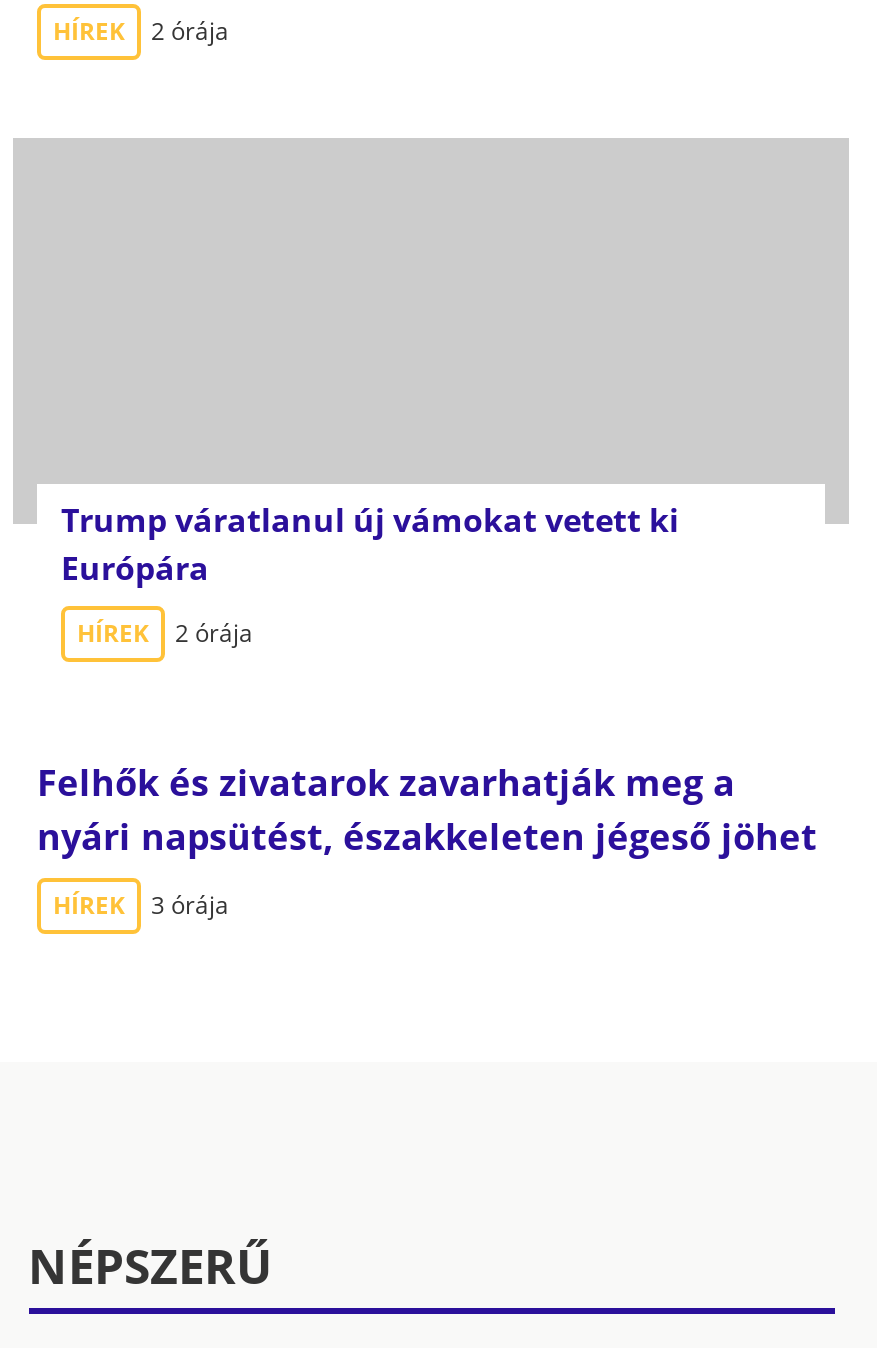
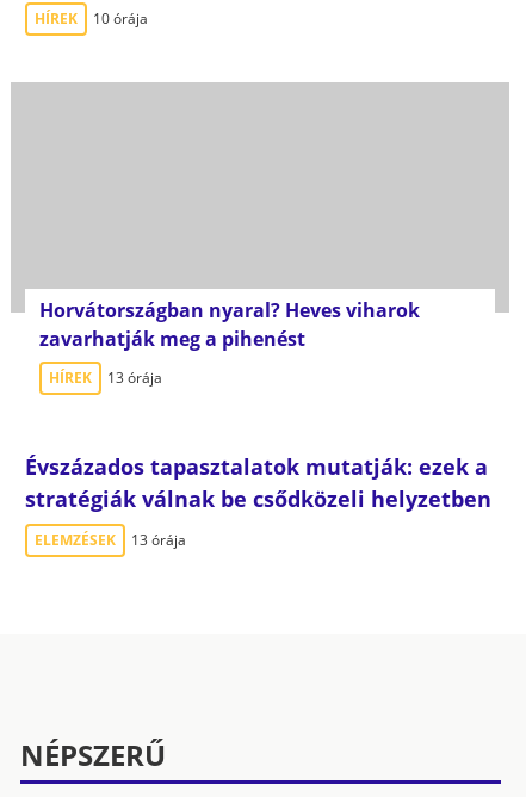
- HÍREK 2 órája
+ HÍREK 10 órája

- Trump váratlanul új vámokat vetett ki
- Európára
+ Horvátországban nyaral? Heves viharok
+ zavarhatják meg a pihenést

- HÍREK 2 órája
+ HÍREK 13 órája

- Felhők és zivatarok zavarhatják meg a
- nyári napsütést, északkeleten jégeső jöhet
+ Évszázados tapasztalatok mutatják: ezek a
+ stratégiák válnak be csődközeli helyzetben

- HÍREK
- 3 órája
+ ELEMZÉSEK
+ 13 órája
